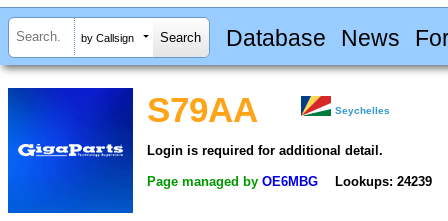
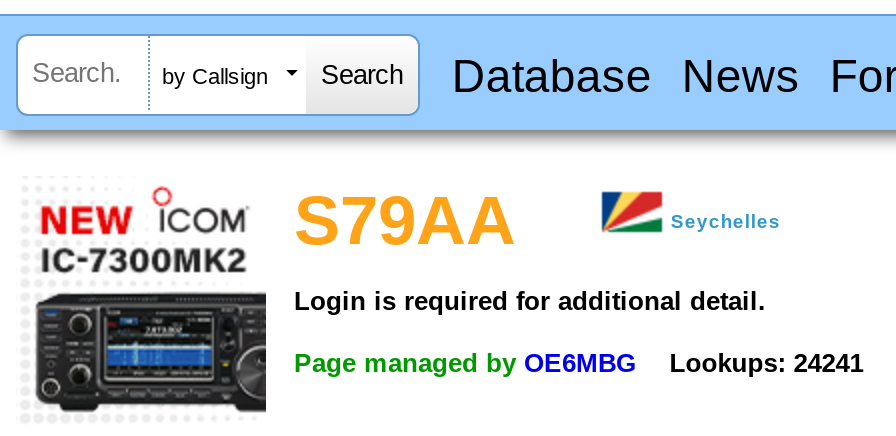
- [image]
- Page managed by OE6MBG Lookups: 24239
+ [image]
+ Page managed by OE6MBG Lookups: 24241
